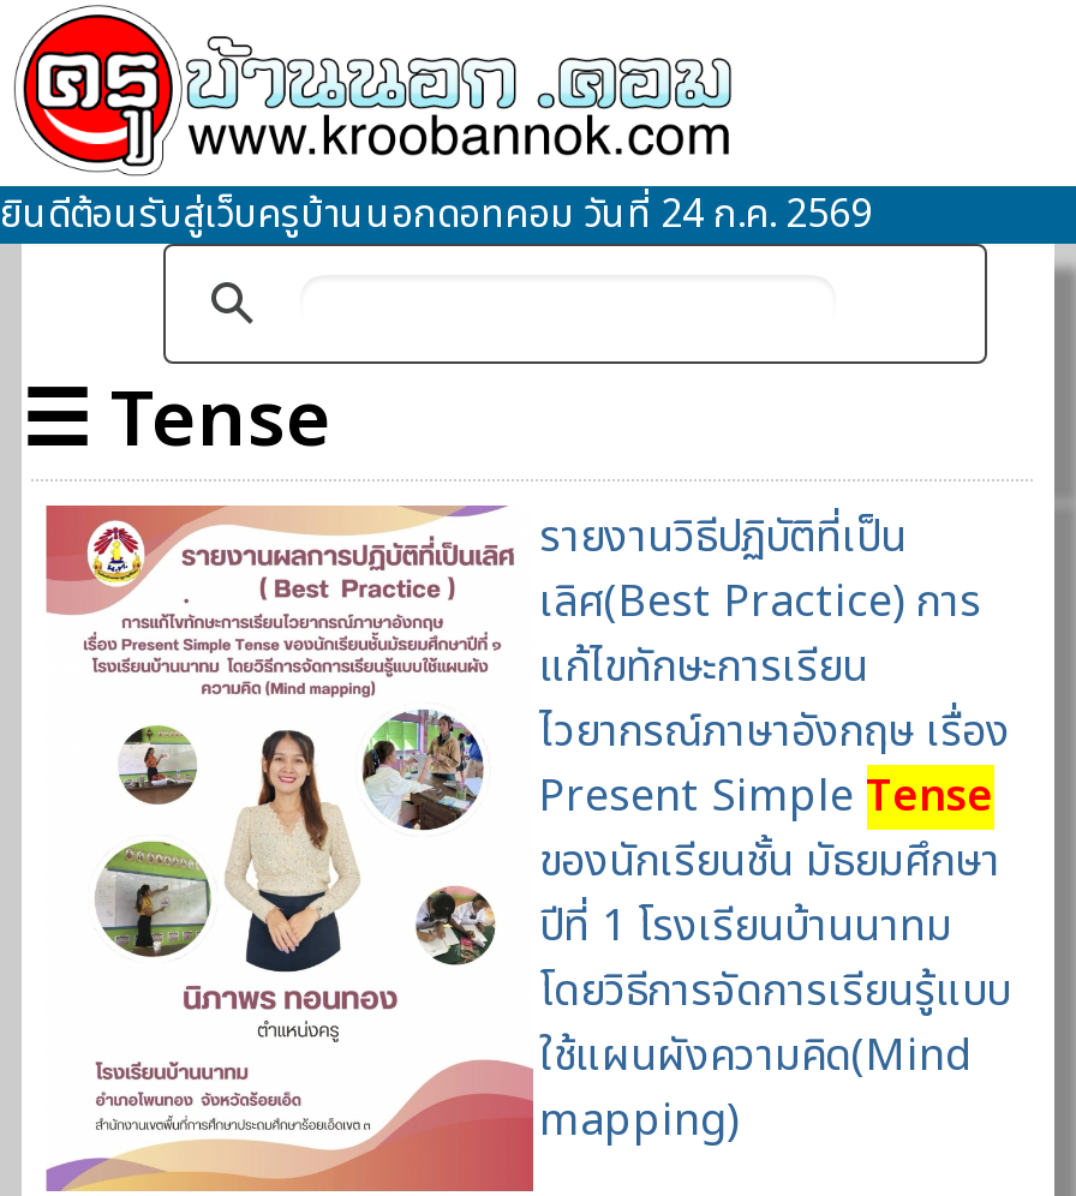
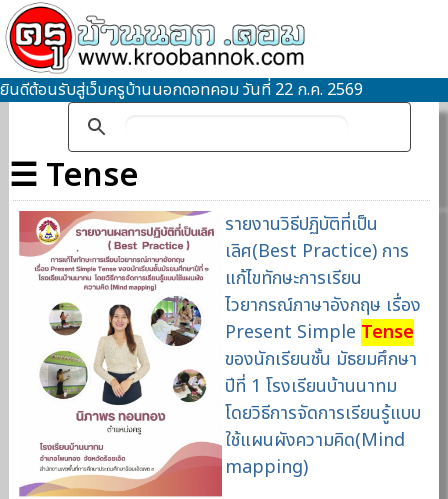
- ยินดีต้อนรับสู่เว็บครูบ้านนอกดอทคอม วันที่ 24 ก.ค. 2569
+ ยินดีต้อนรับสู่เว็บครูบ้านนอกดอทคอม วันที่ 22 ก.ค. 2569
